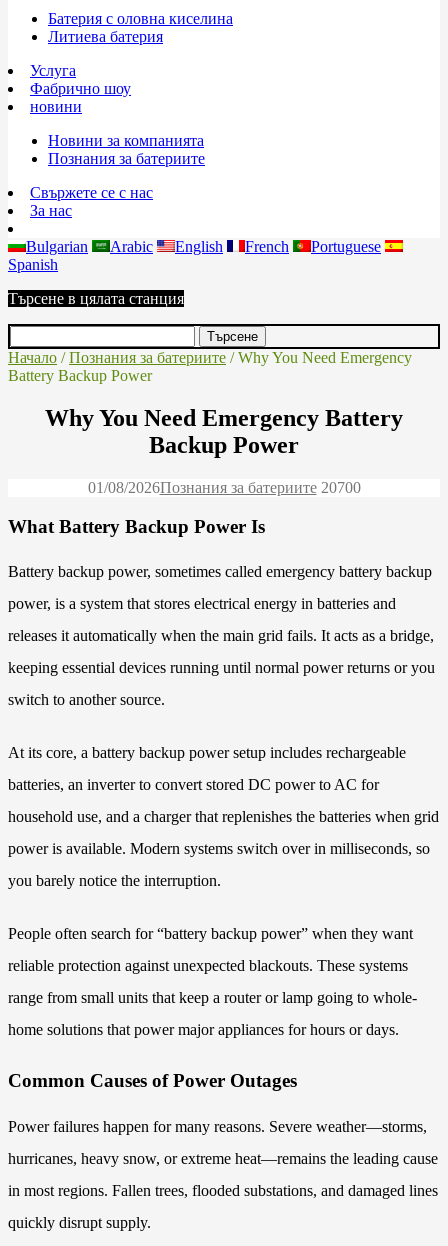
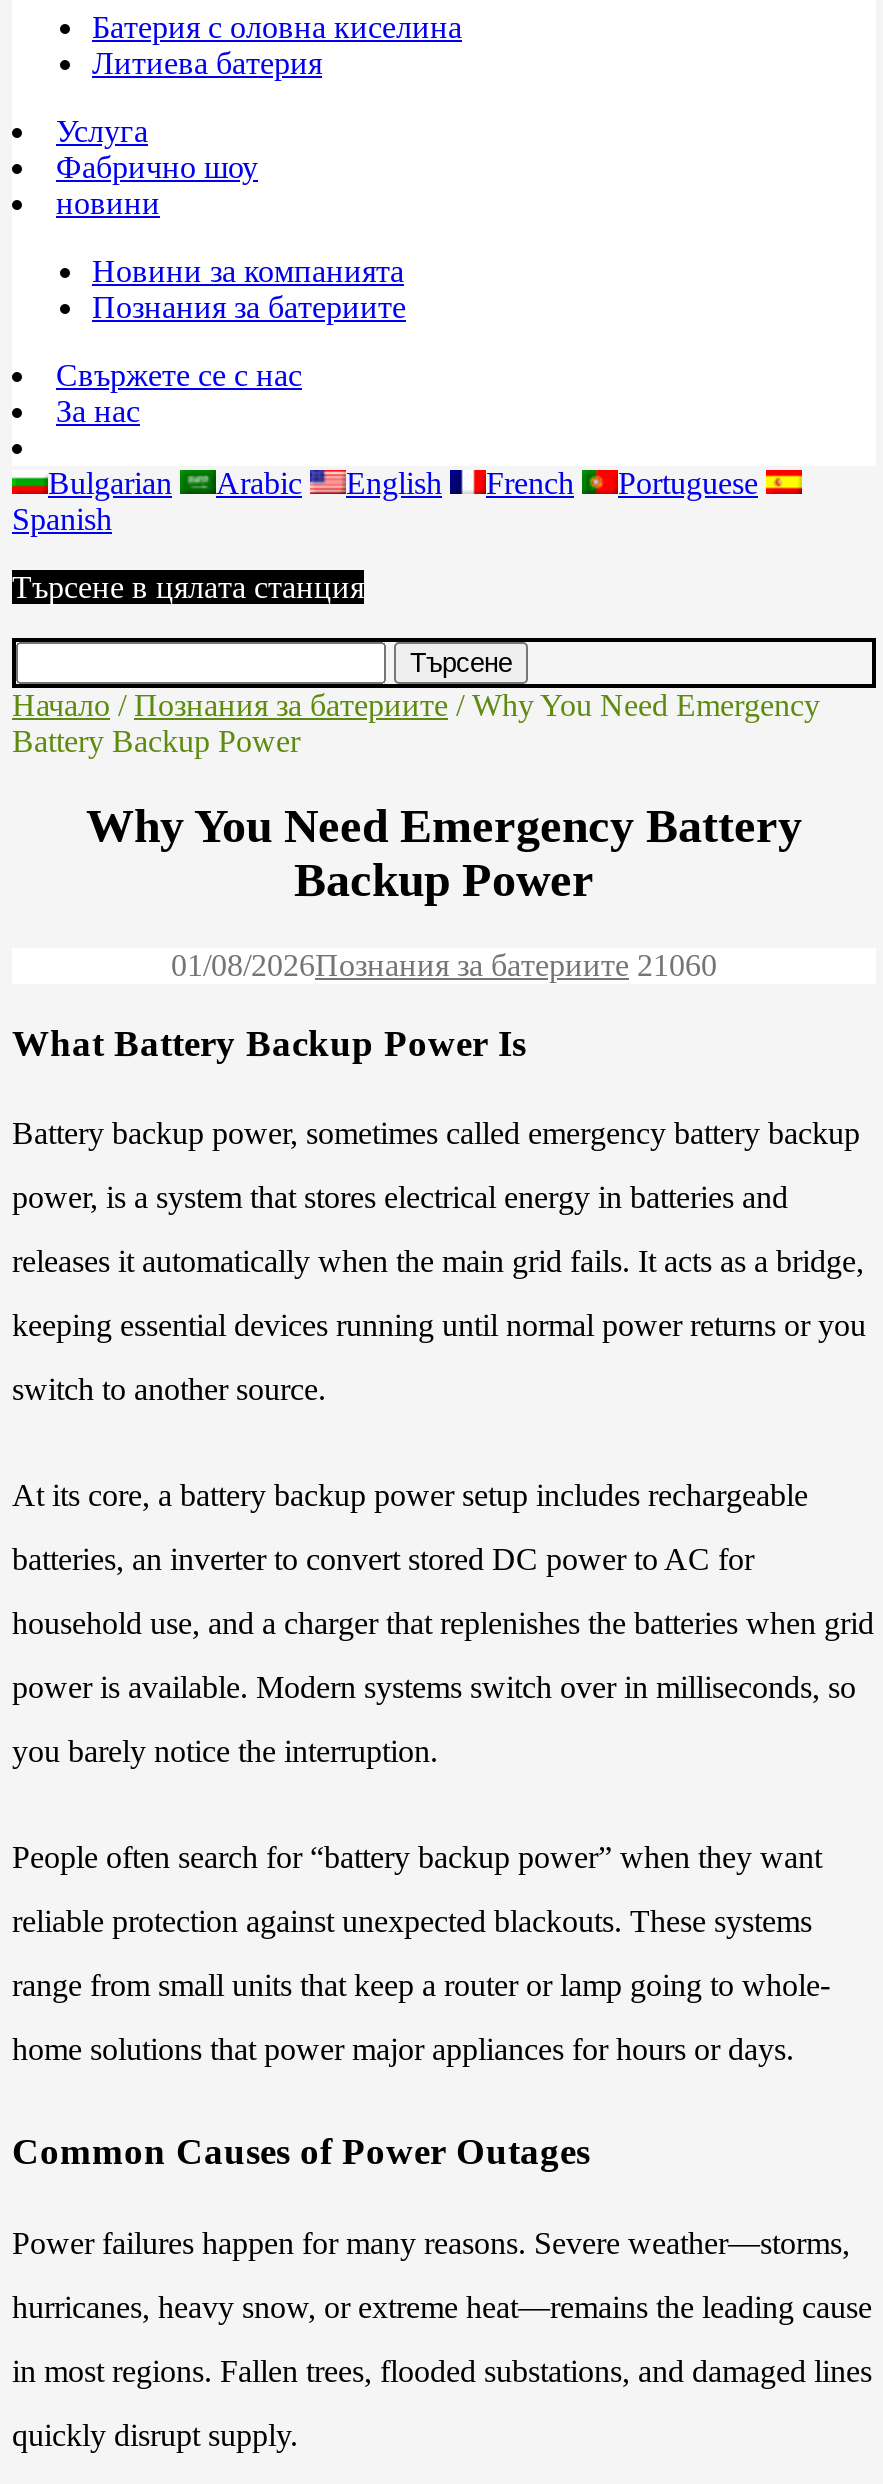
- 01/08/2026Познания за батериите 20700
+ 01/08/2026Познания за батериите 21060
